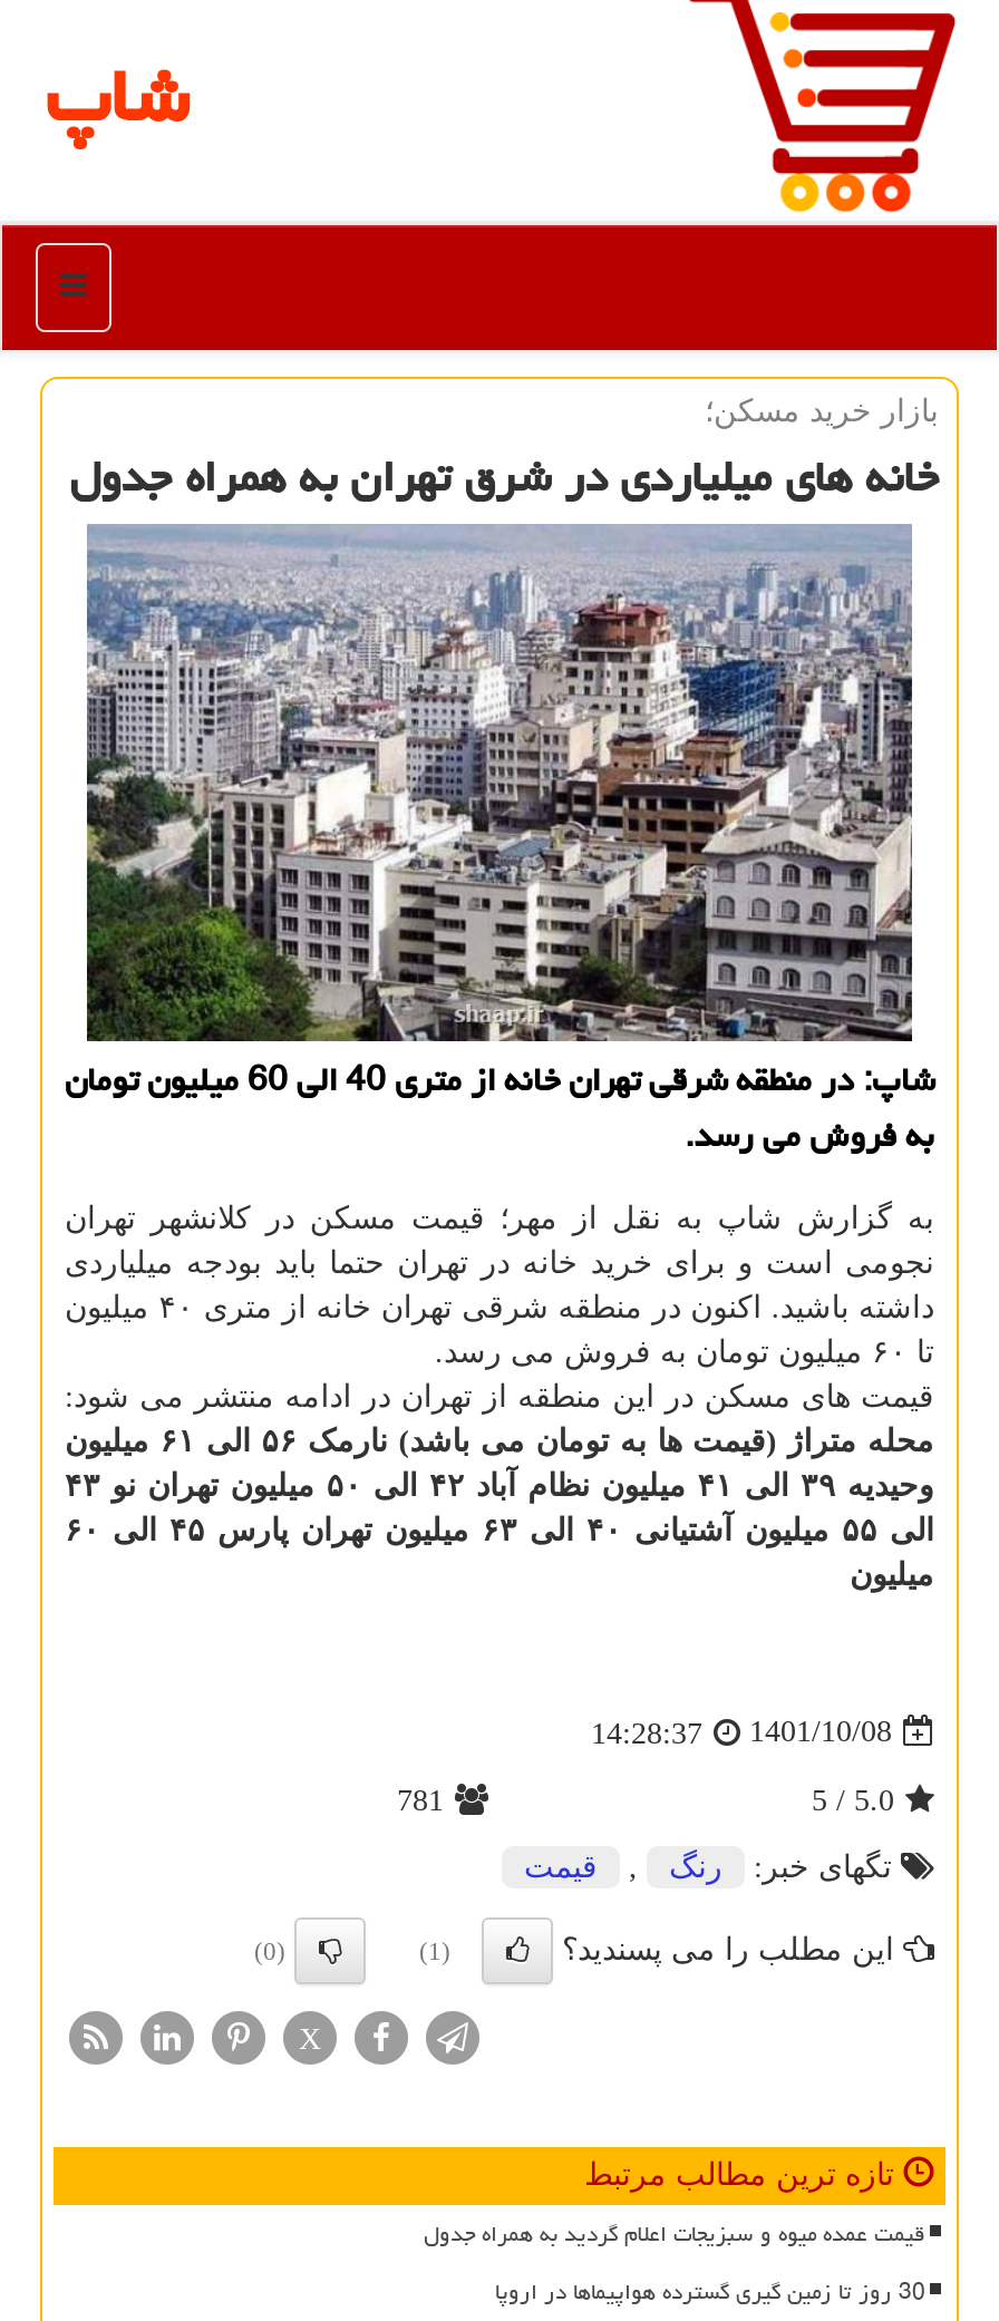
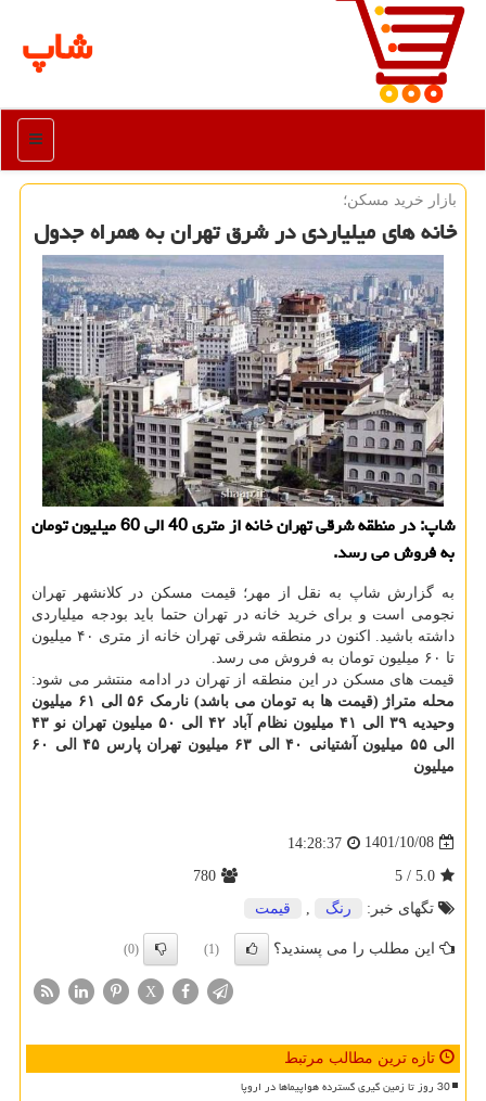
- 781
+ 780

- قیمت عمده میوه و سبزیجات اعلام گردید به همراه جدول
